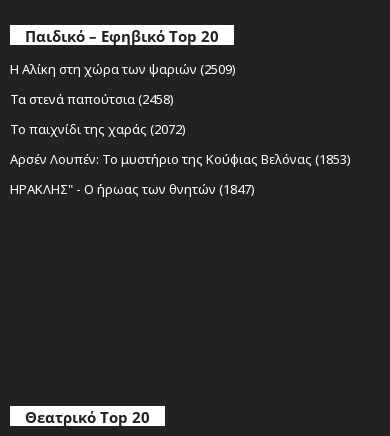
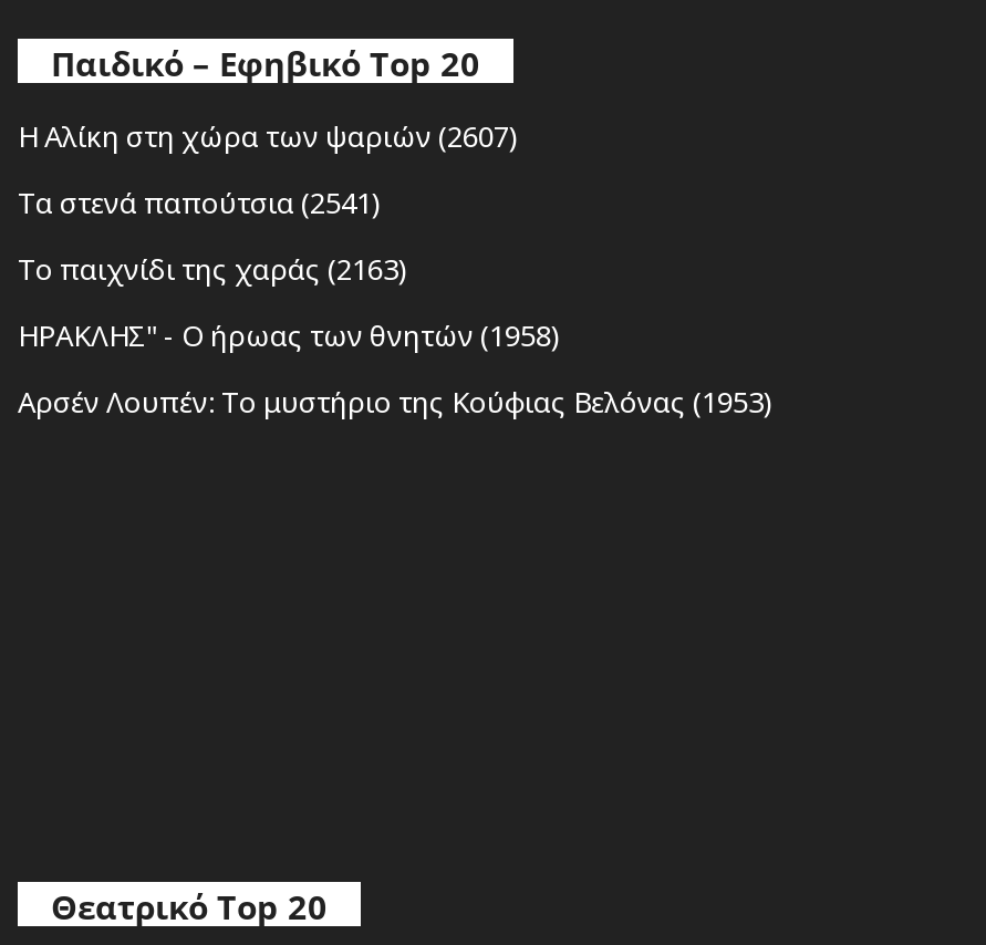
- Η Αλίκη στη χώρα των ψαριών (2509)
+ Η Αλίκη στη χώρα των ψαριών (2607)

- Τα στενά παπούτσια (2458)
+ Τα στενά παπούτσια (2541)

- Το παιχνίδι της χαράς (2072)
+ Το παιχνίδι της χαράς (2163)

- Αρσέν Λουπέν: Το μυστήριο της Κούφιας Βελόνας (1853)
+ ΗΡΑΚΛΗΣ" - Ο ήρωας των θνητών (1958)

- ΗΡΑΚΛΗΣ" - Ο ήρωας των θνητών (1847)
+ Αρσέν Λουπέν: Το μυστήριο της Κούφιας Βελόνας (1953)
